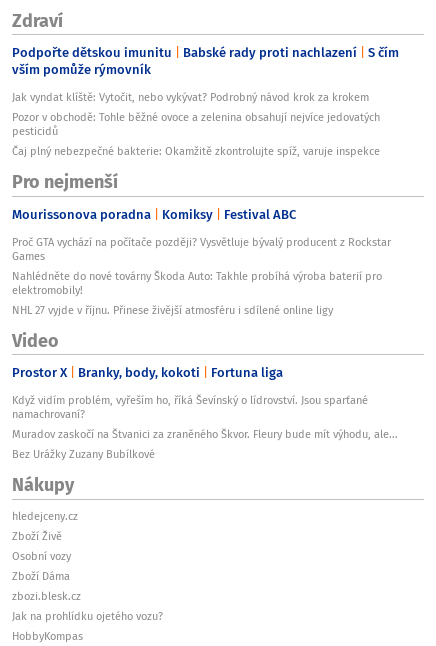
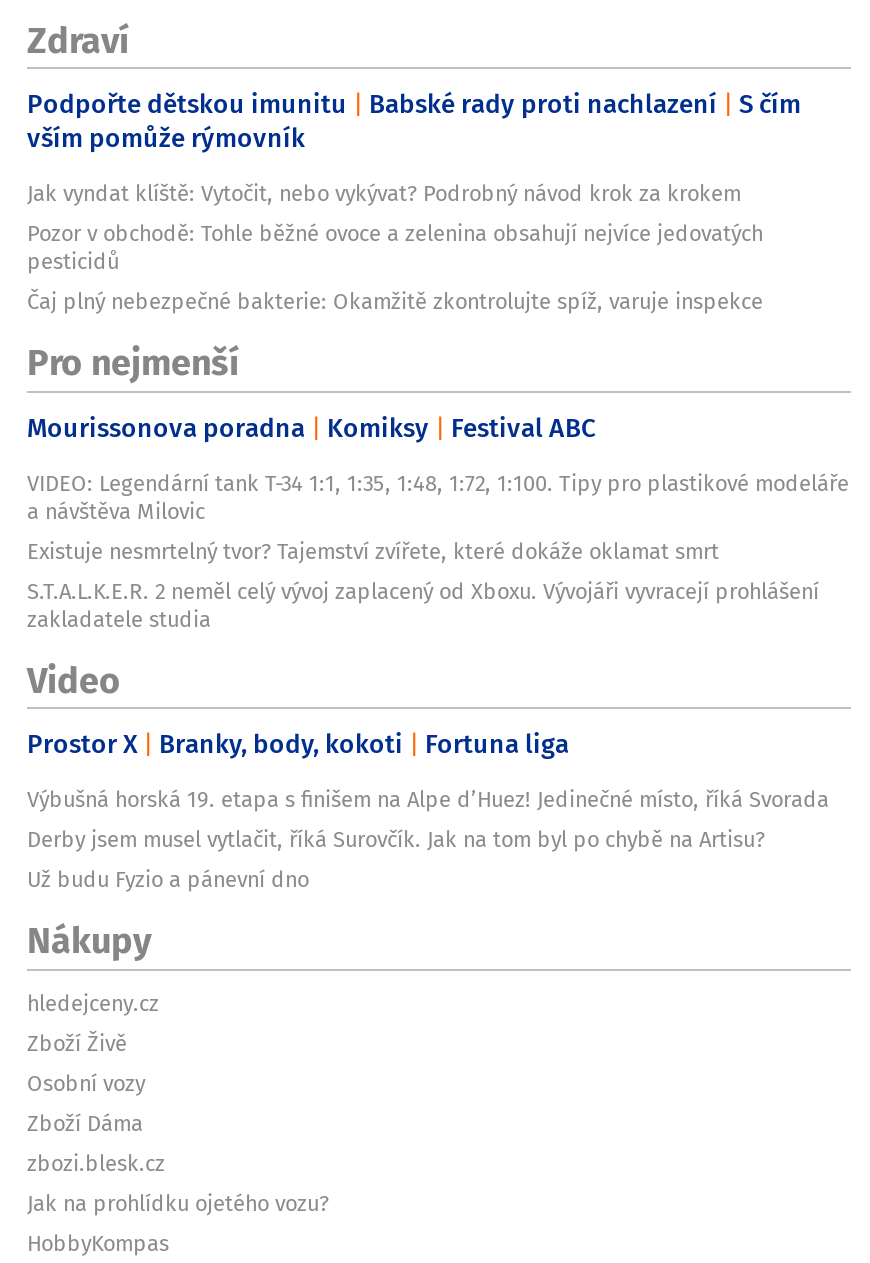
- Proč GTA vychází na počítače později? Vysvětluje bývalý producent z Rockstar
- Games
- Nahlédněte do nové továrny Škoda Auto: Takhle probíhá výroba baterií pro
- elektromobily!
- NHL 27 vyjde v říjnu. Přinese živější atmosféru i sdílené online ligy
+ VIDEO: Legendární tank T-34 1:1, 1:35, 1:48, 1:72, 1:100. Tipy pro plastikové modeláře
+ a návštěva Milovic
+ Existuje nesmrtelný tvor? Tajemství zvířete, které dokáže oklamat smrt
+ S.T.A.L.K.E.R. 2 neměl celý vývoj zaplacený od Xboxu. Vývojáři vyvracejí prohlášení
+ zakladatele studia

- Když vidím problém, vyřeším ho, říká Ševínský o lídrovství. Jsou sparťané
- namachrovaní?
- Muradov zaskočí na Štvanici za zraněného Škvor. Fleury bude mít výhodu, ale...
- Bez Urážky Zuzany Bubílkové
+ Výbušná horská 19. etapa s finišem na Alpe d’Huez! Jedinečné místo, říká Svorada
+ Derby jsem musel vytlačit, říká Surovčík. Jak na tom byl po chybě na Artisu?
+ Už budu Fyzio a pánevní dno
